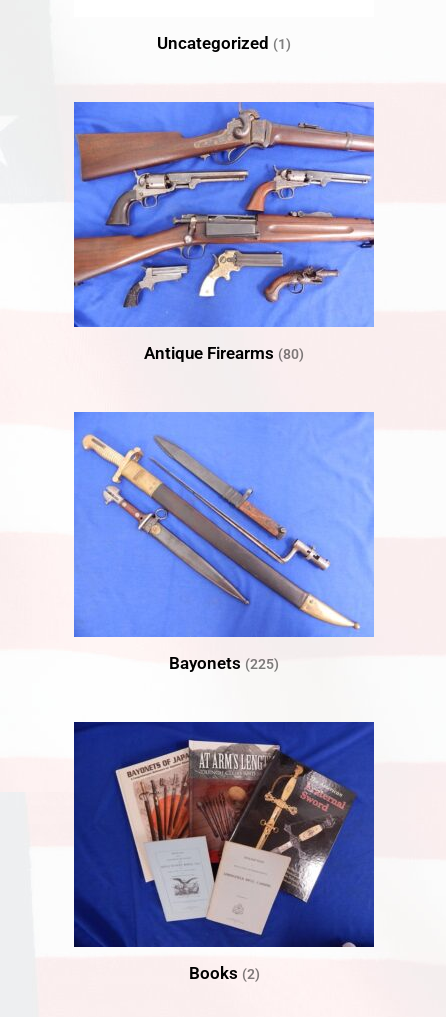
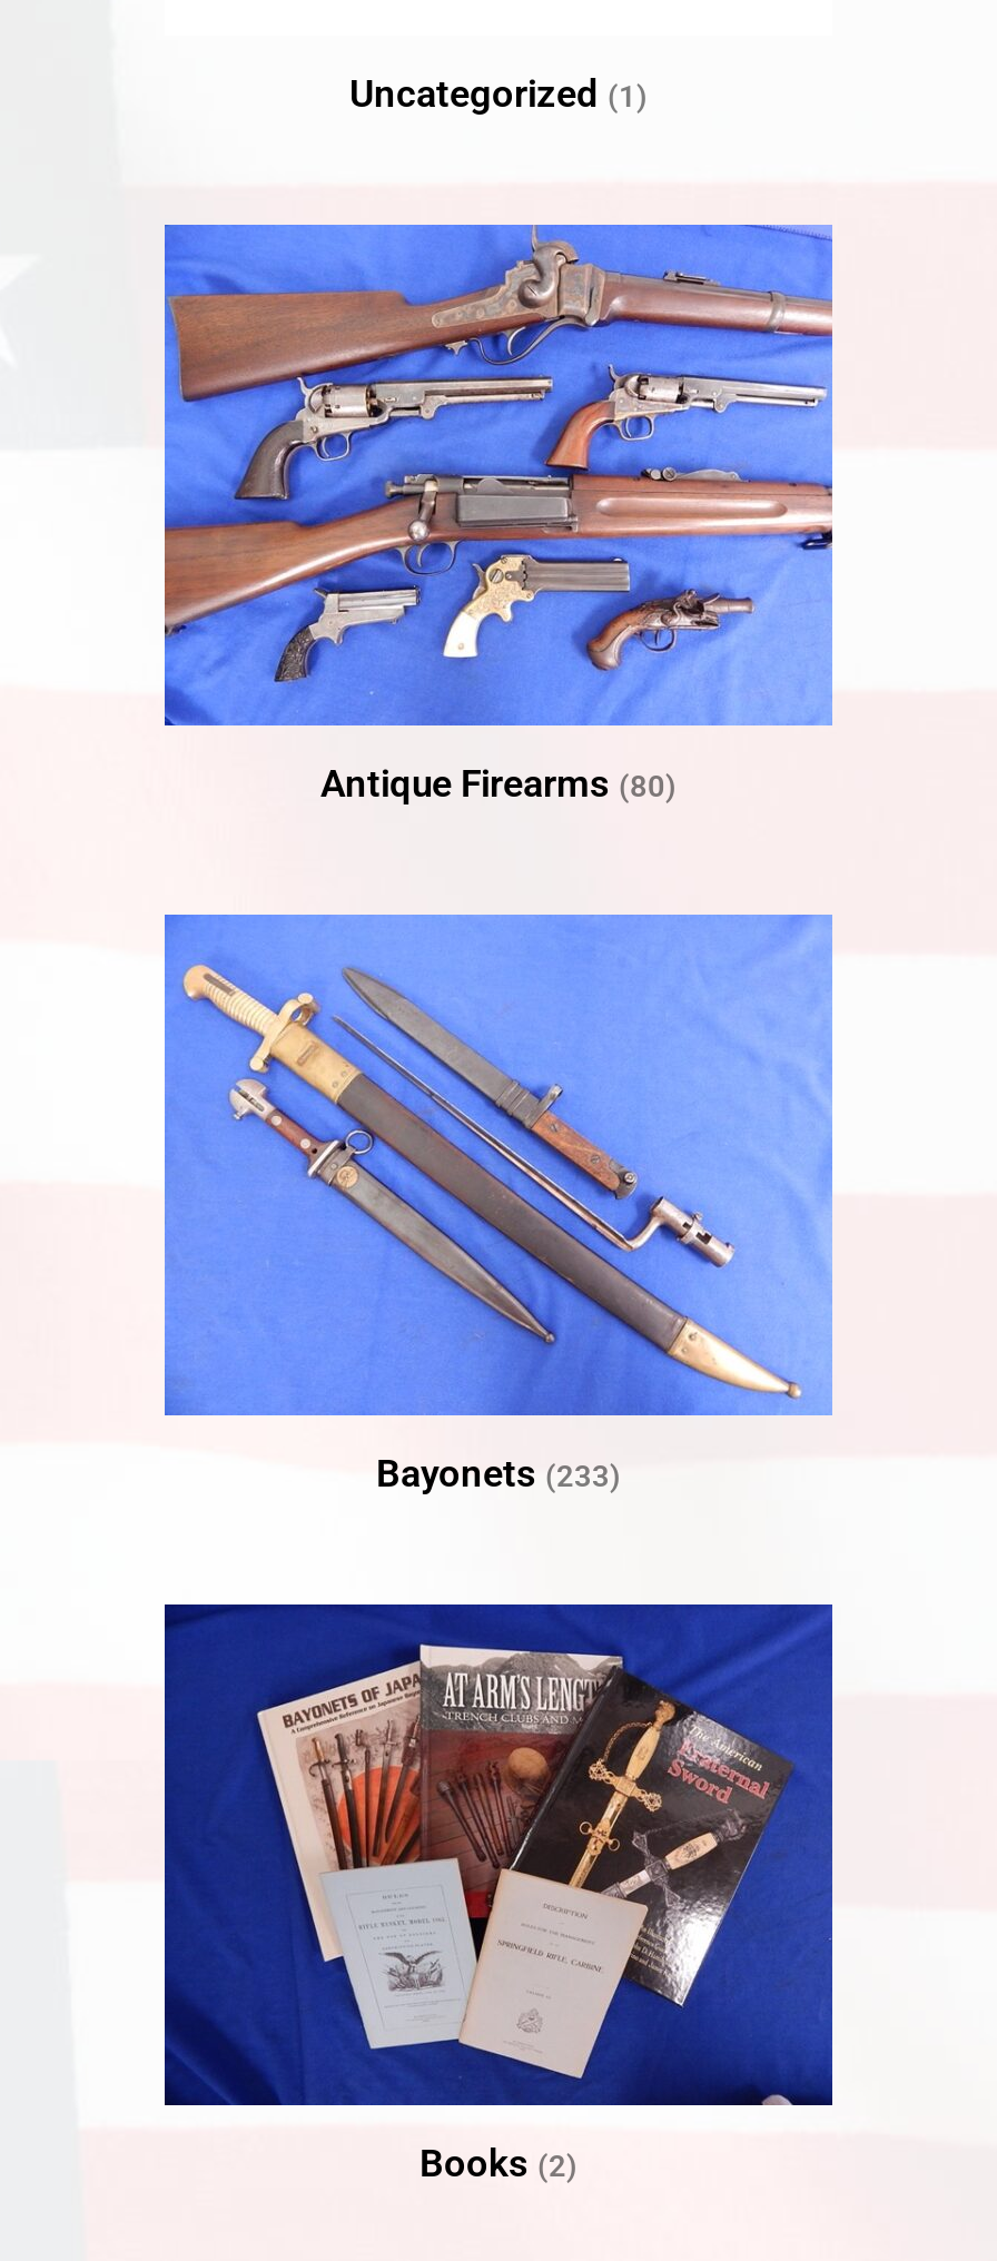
- Bayonets (225)
+ Bayonets (233)
